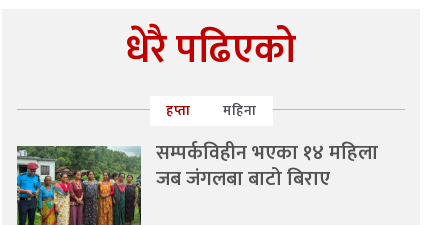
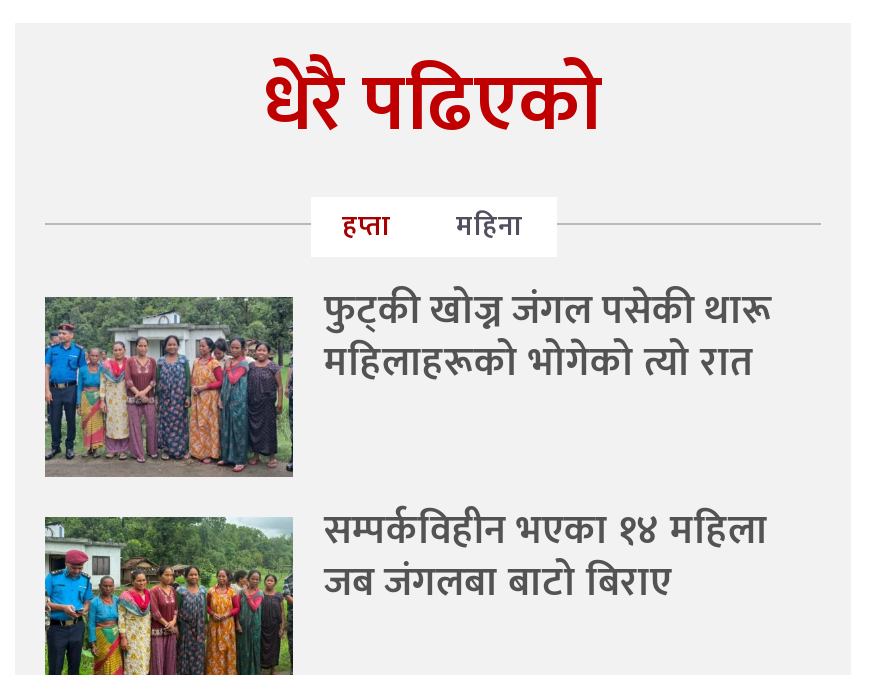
+ [image]
+ फुट्की खोज्न जंगल पसेकी थारू
+ महिलाहरूको भोगेको त्यो रात
